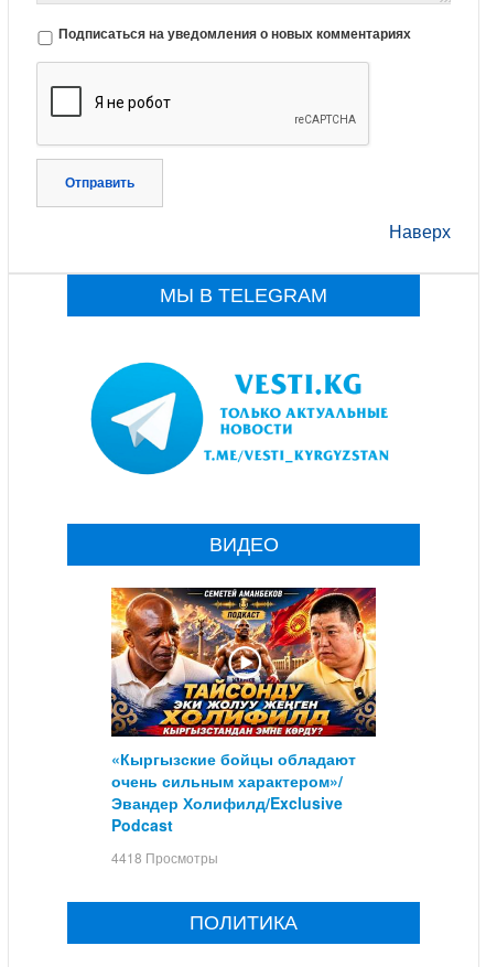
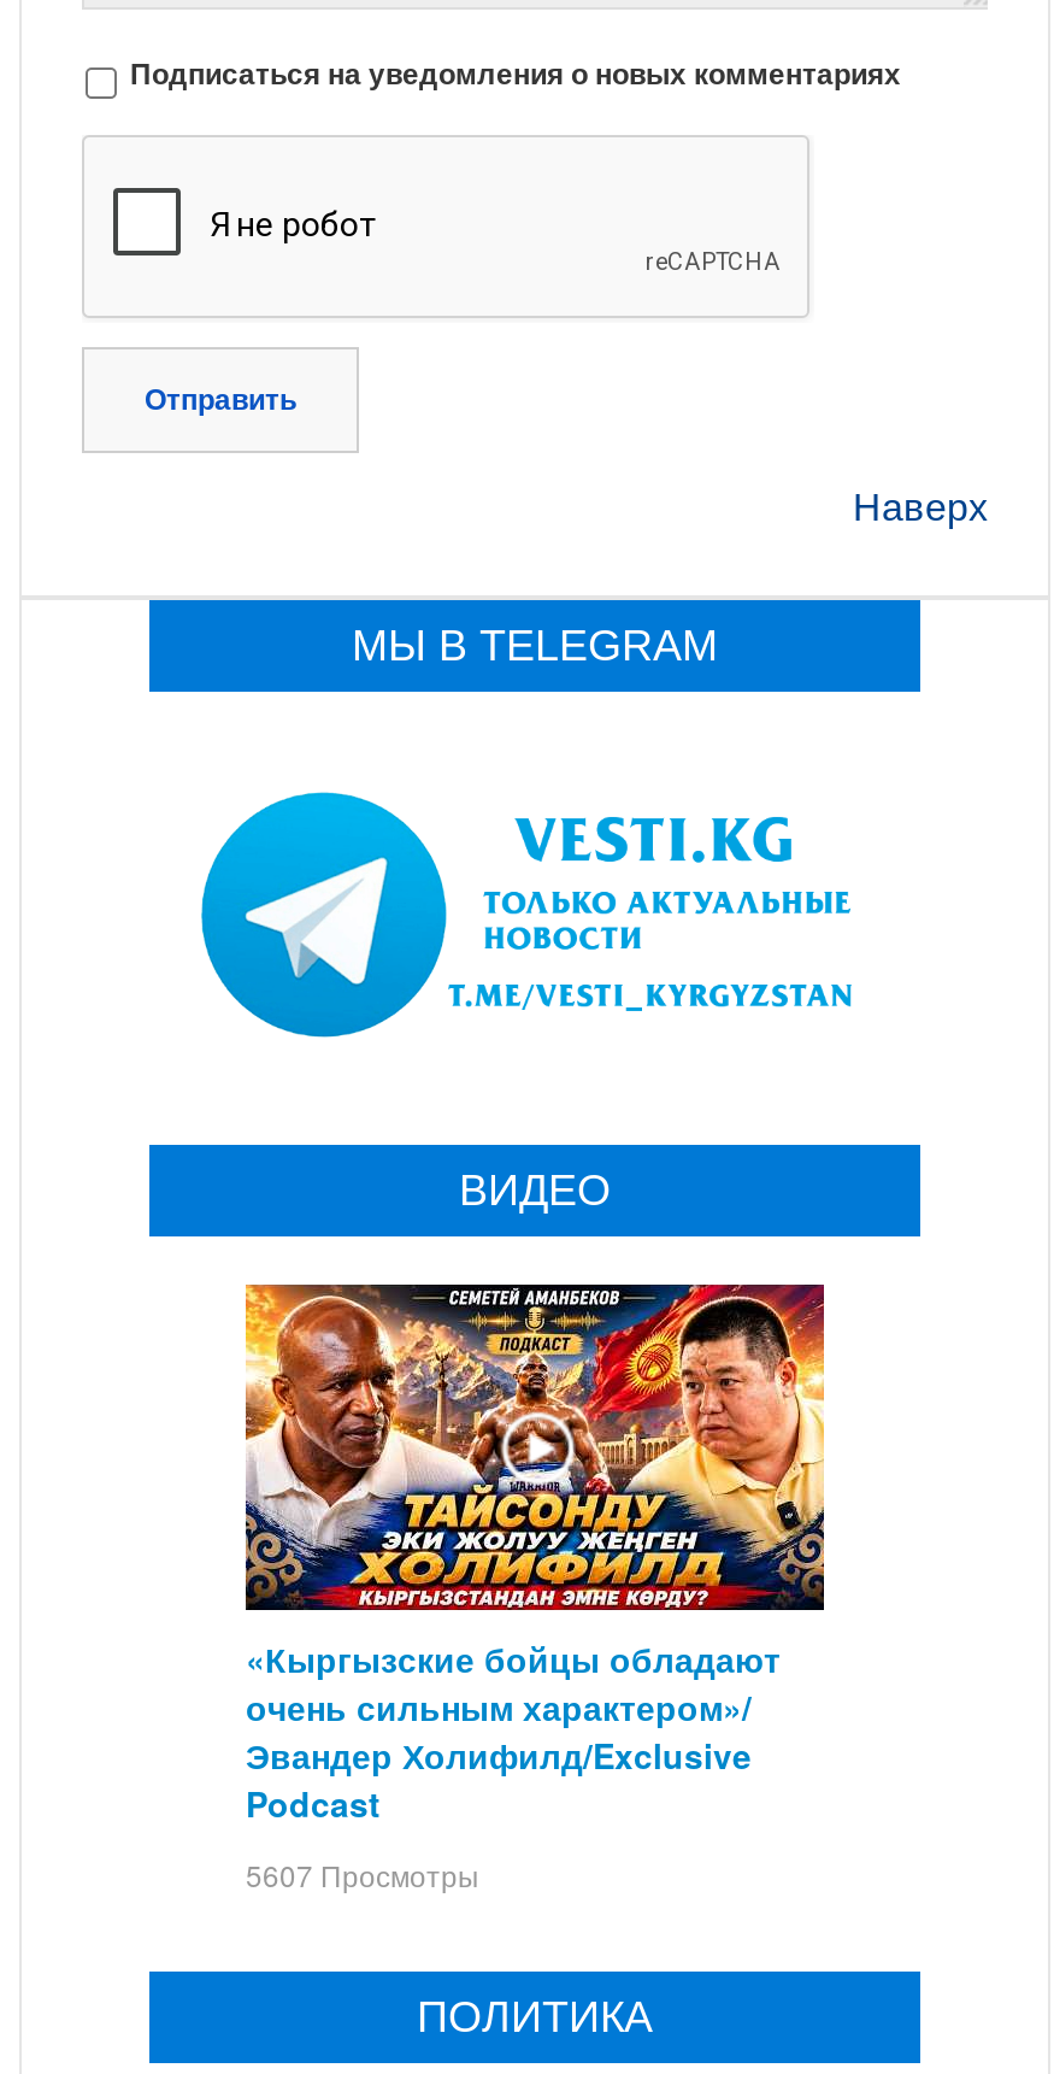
- 4418 Просмотры
+ 5607 Просмотры
